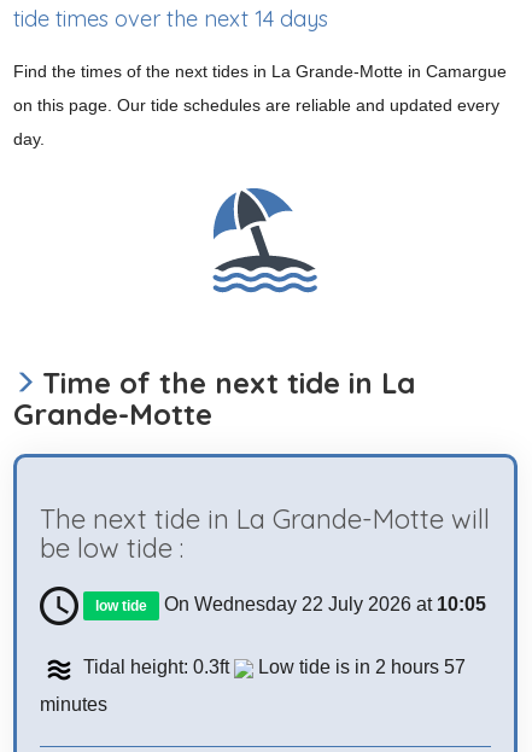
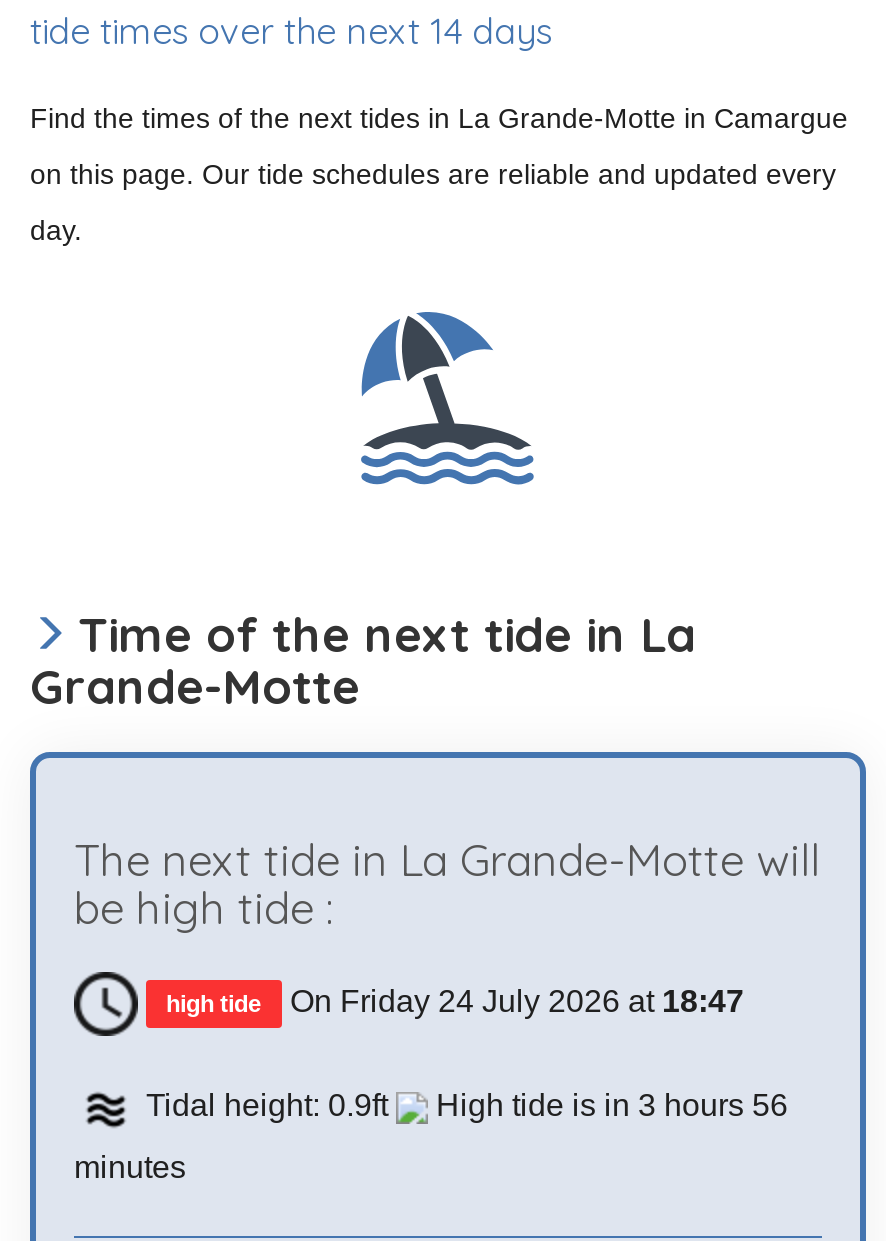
- be low tide :
+ be high tide :

- low tide
+ high tide

- On Wednesday 22 July 2026 at 10:05
+ On Friday 24 July 2026 at 18:47

- Tidal height: 0.3ft
+ Tidal height: 0.9ft

- Low tide is in 2 hours 57
+ High tide is in 3 hours 56
